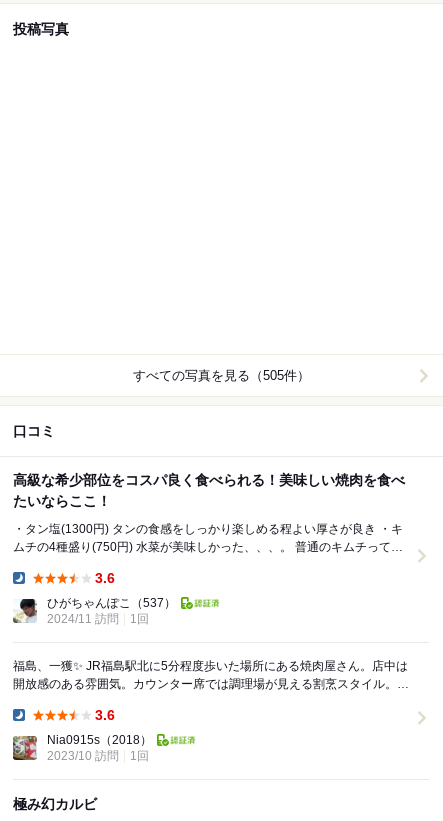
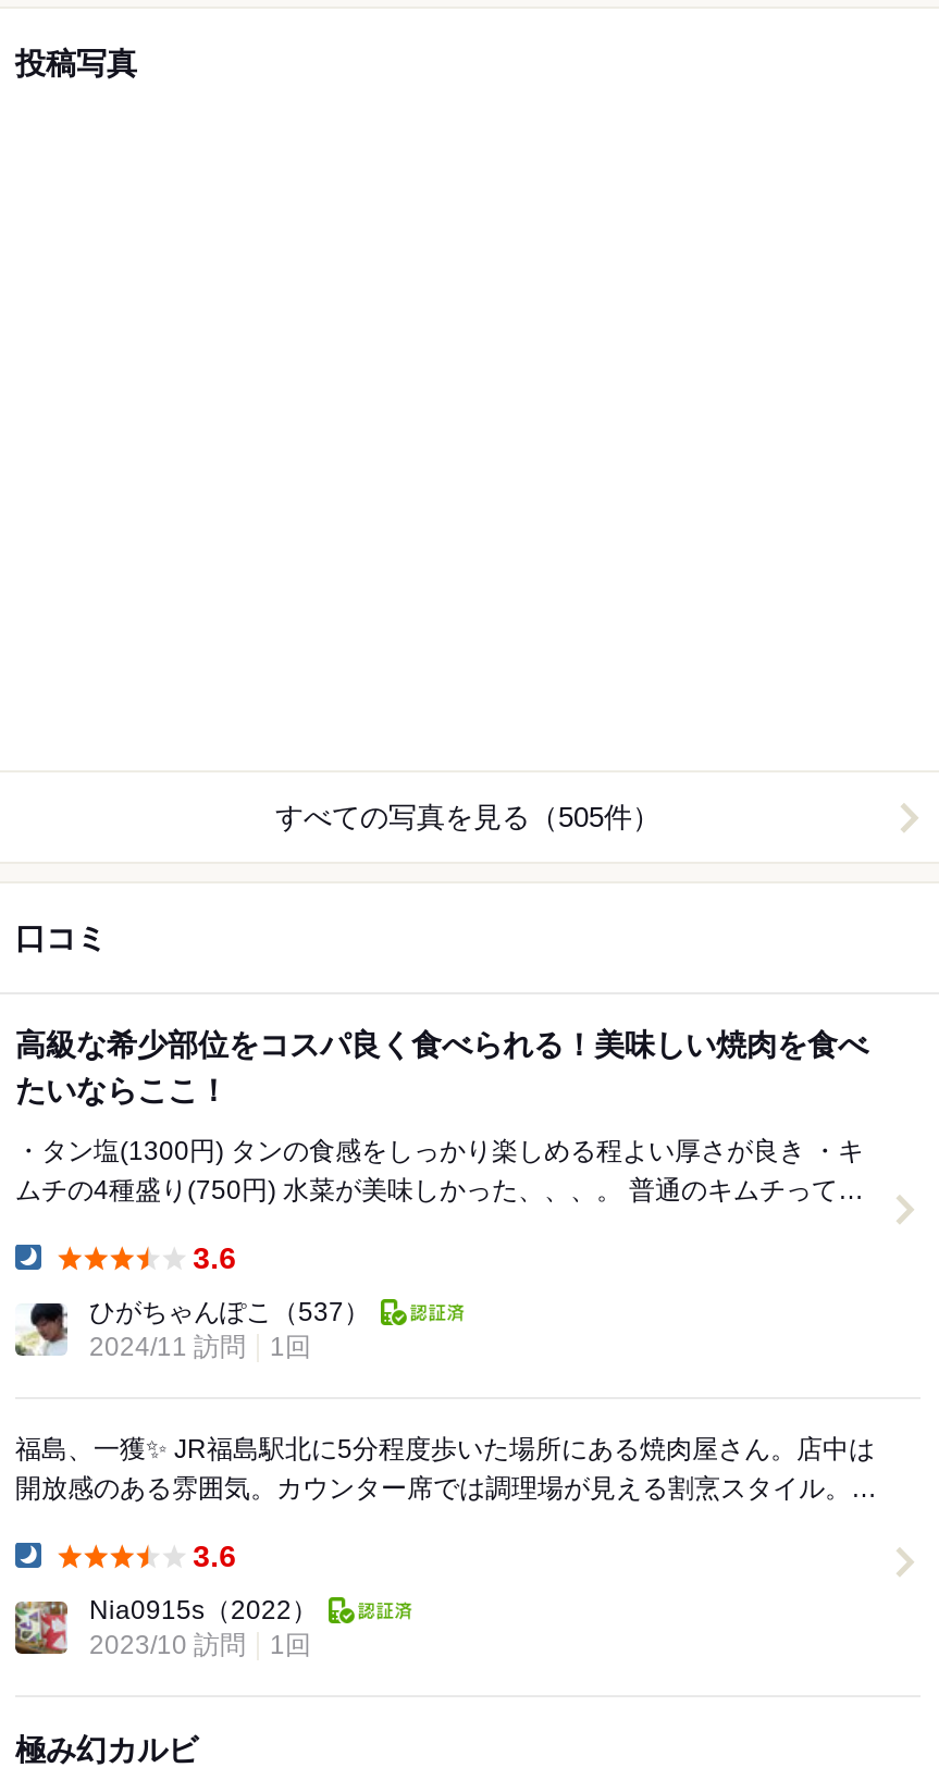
- Nia0915s（2018）
+ Nia0915s（2022）
